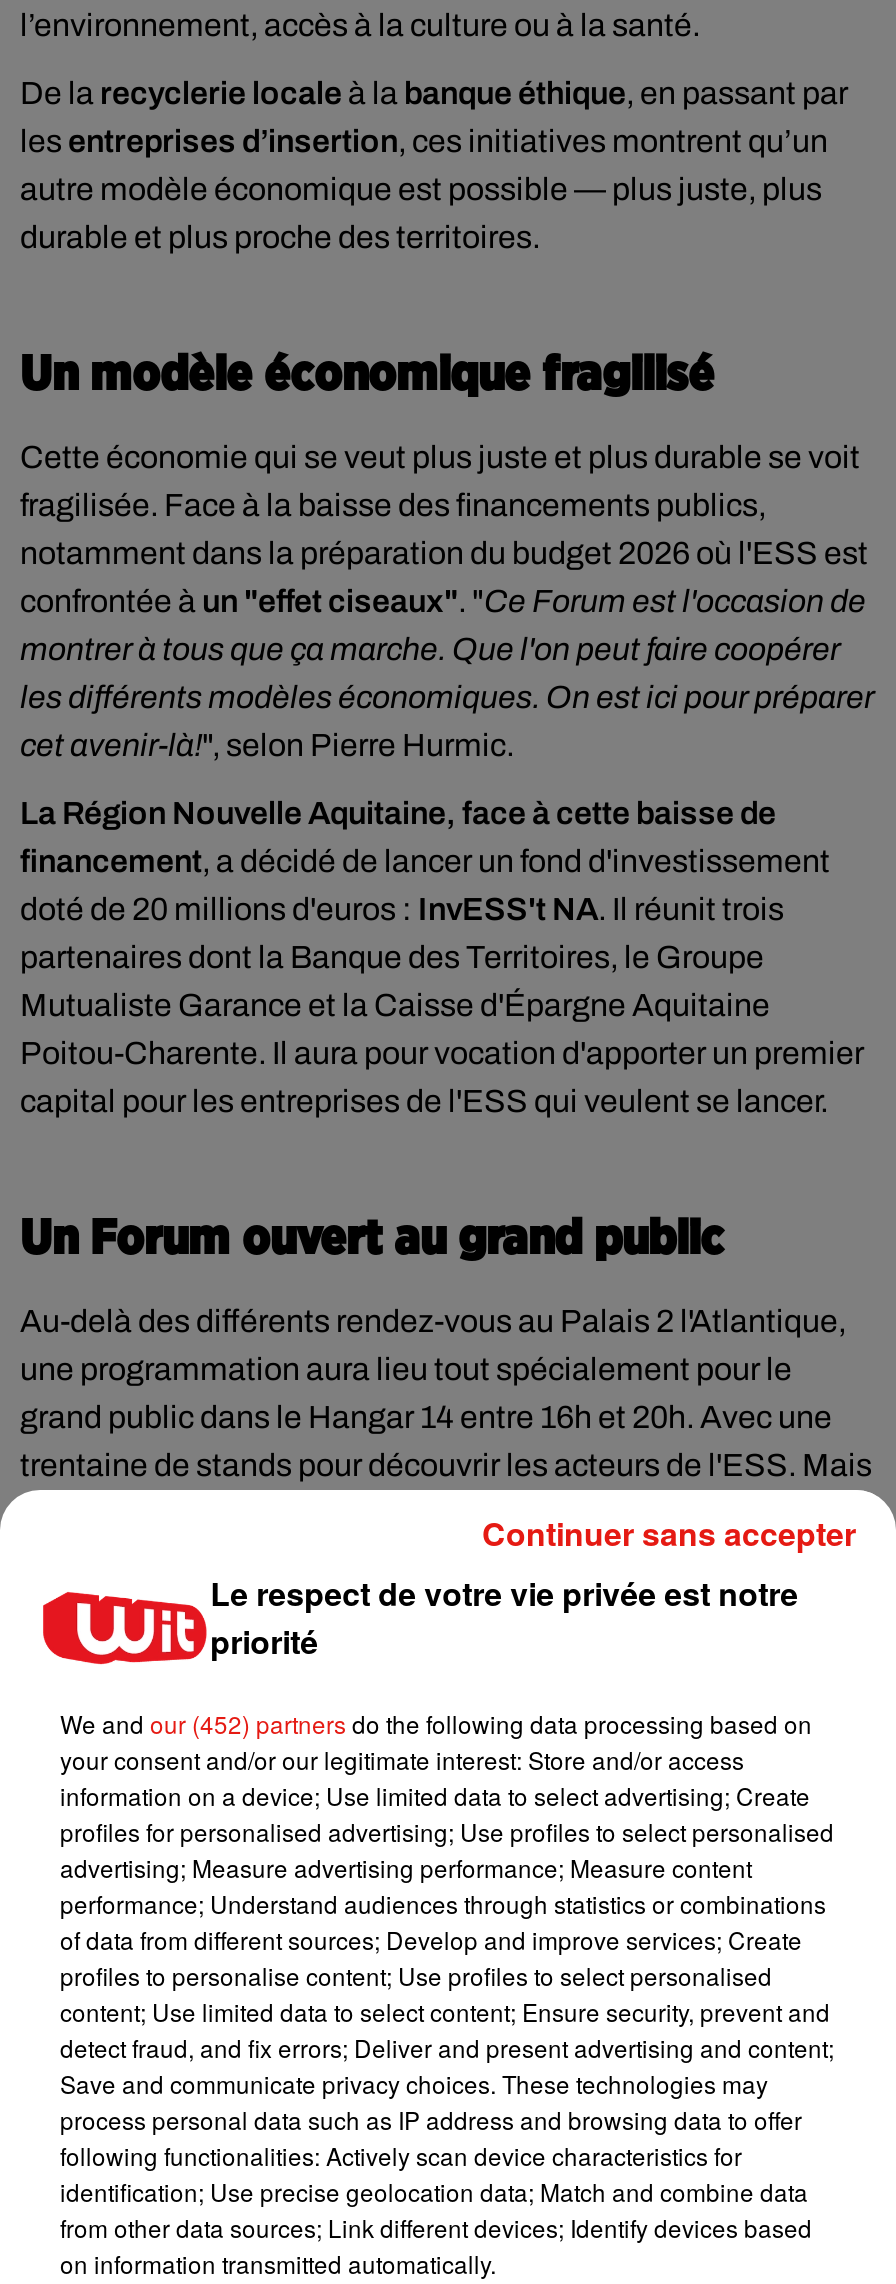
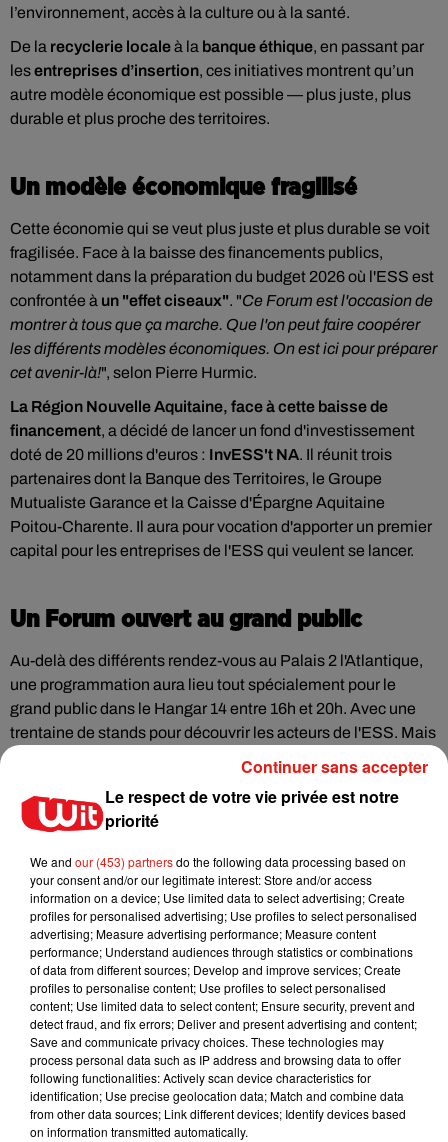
- We and our (452) partners do the following data processing based on
+ We and our (453) partners do the following data processing based on
